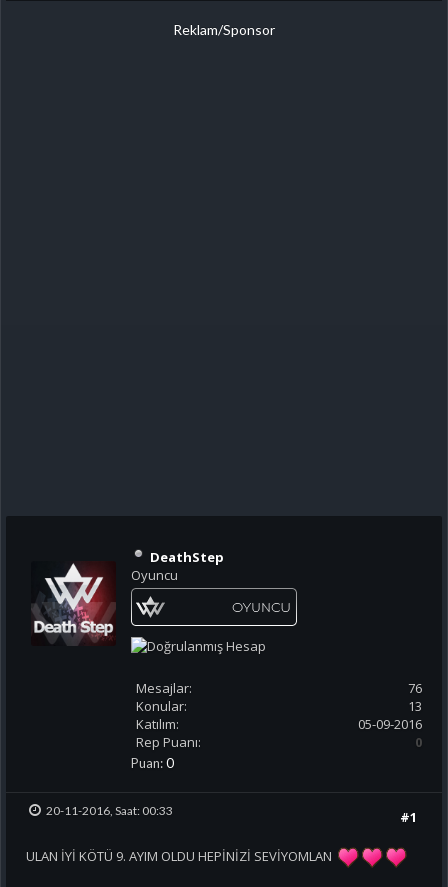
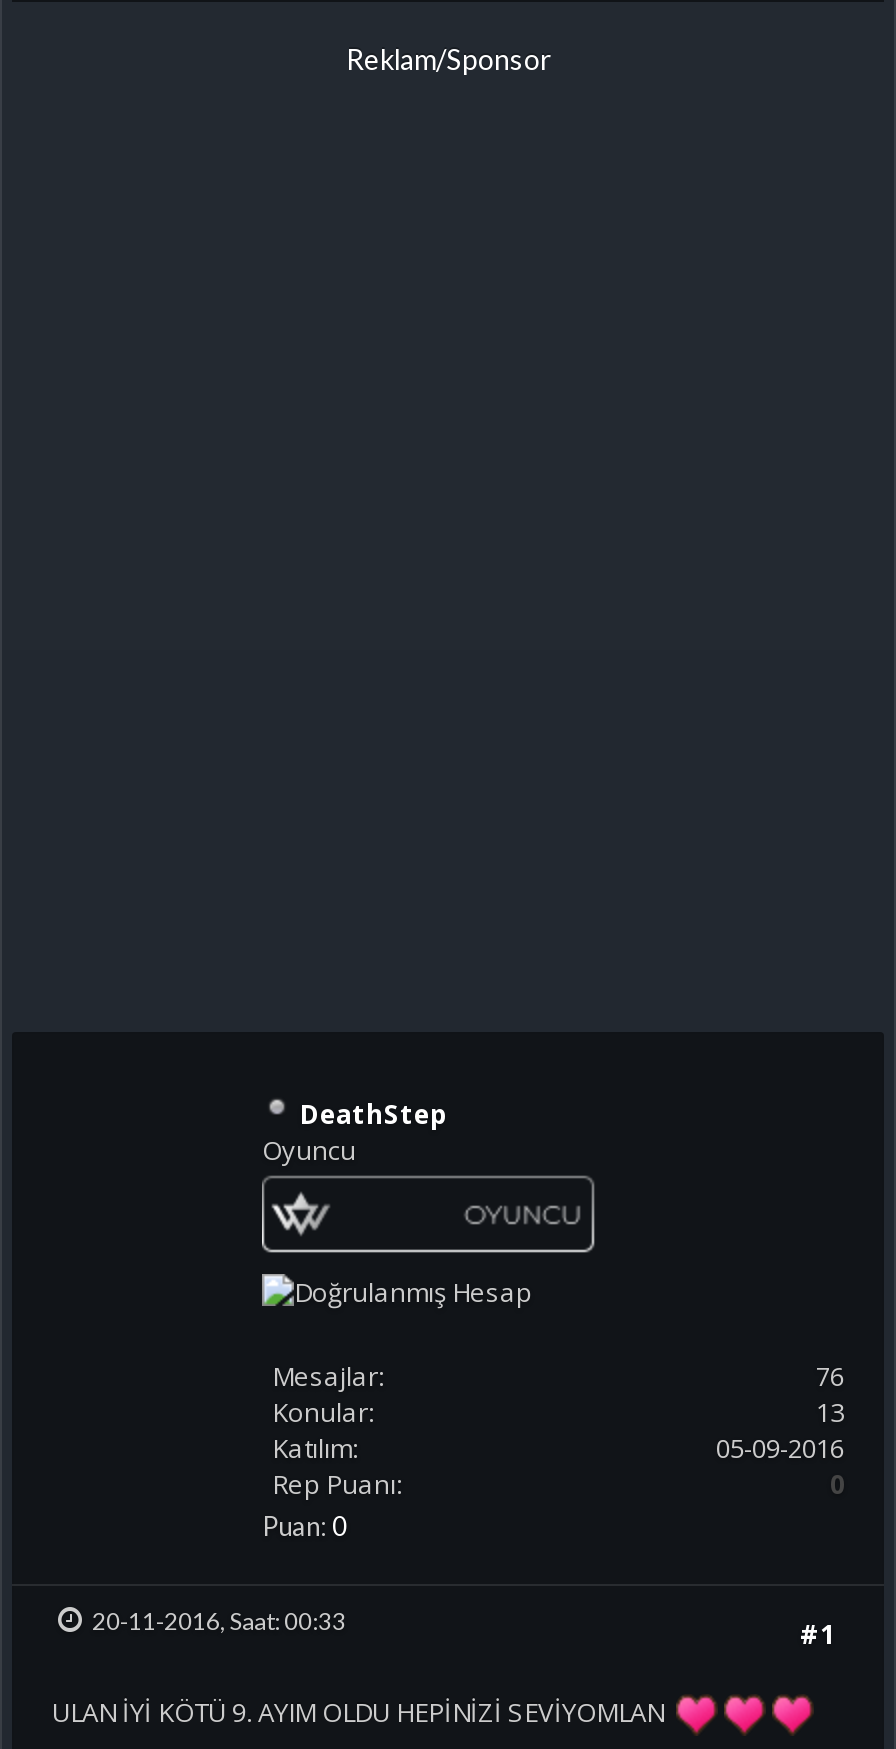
- [image]
